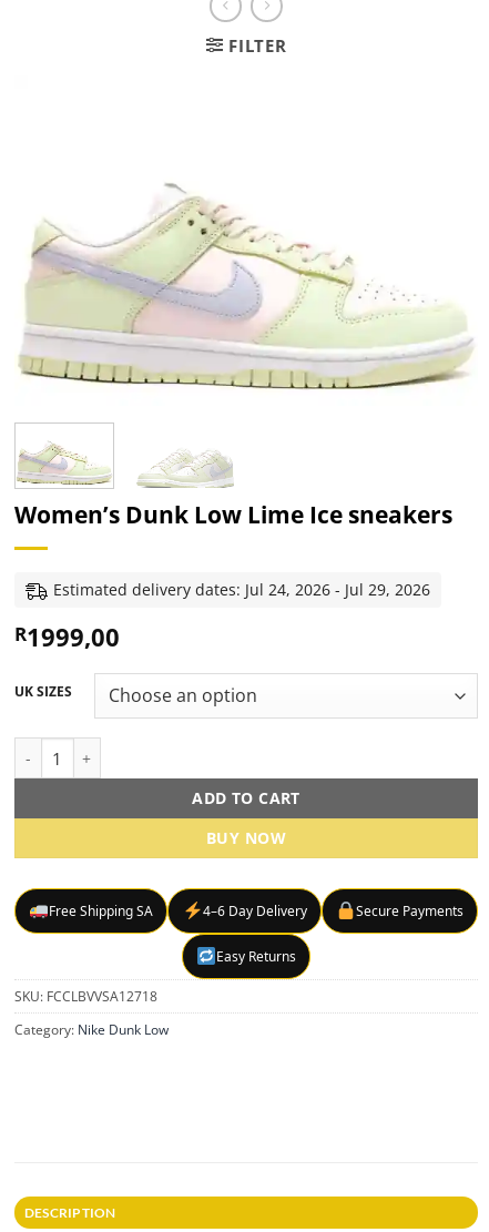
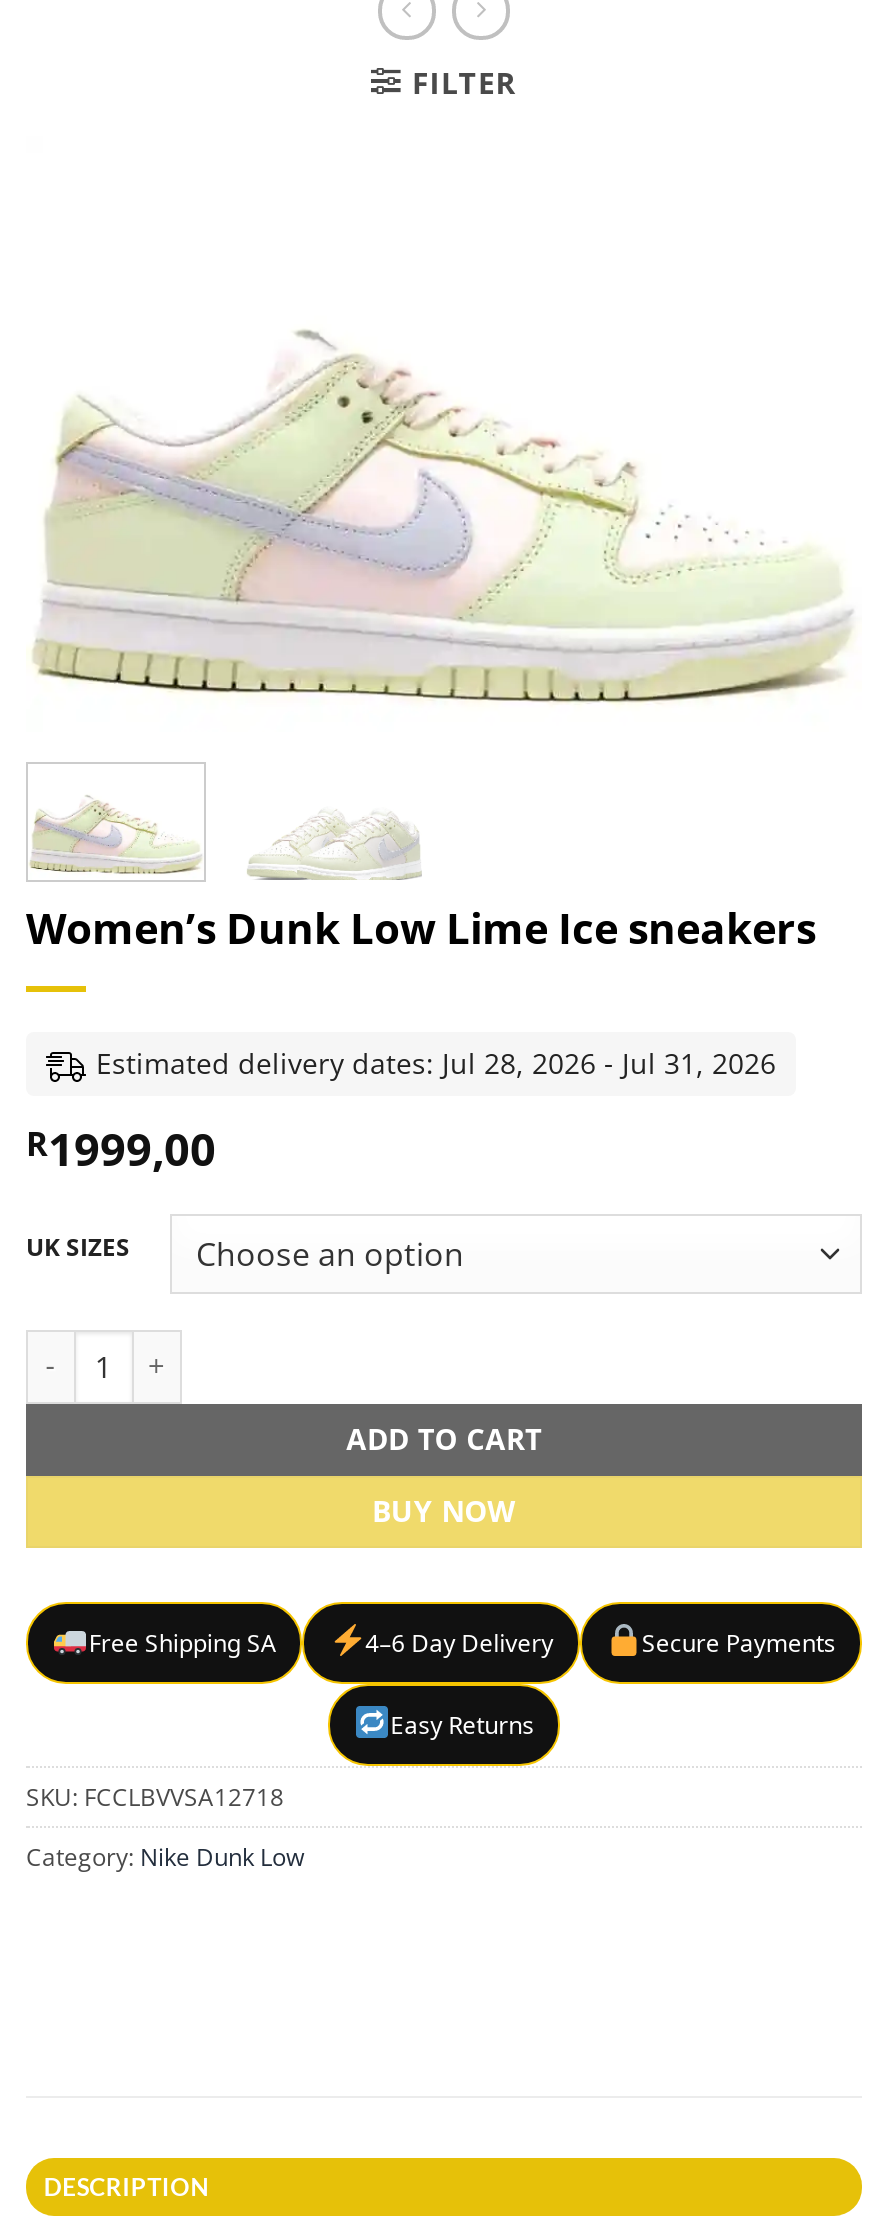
- Estimated delivery dates: Jul 24, 2026 - Jul 29, 2026
+ Estimated delivery dates: Jul 28, 2026 - Jul 31, 2026
